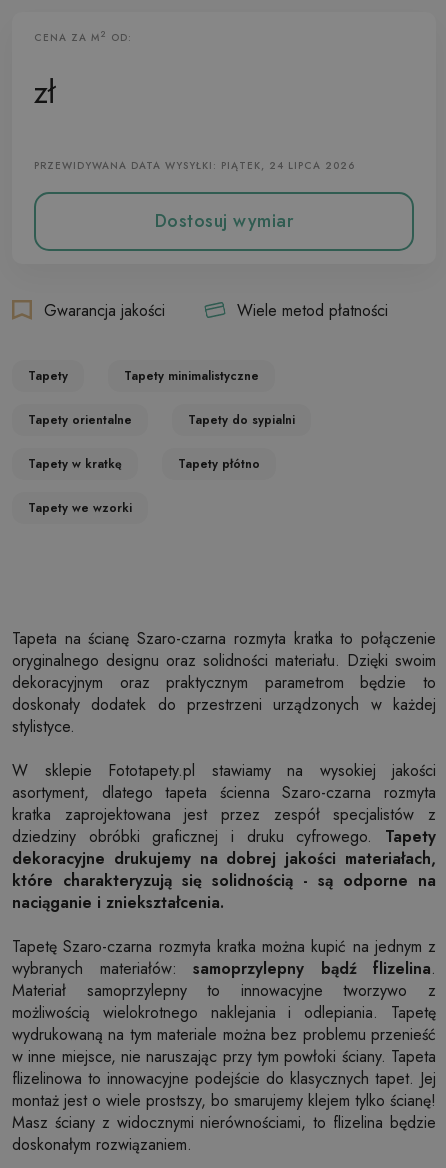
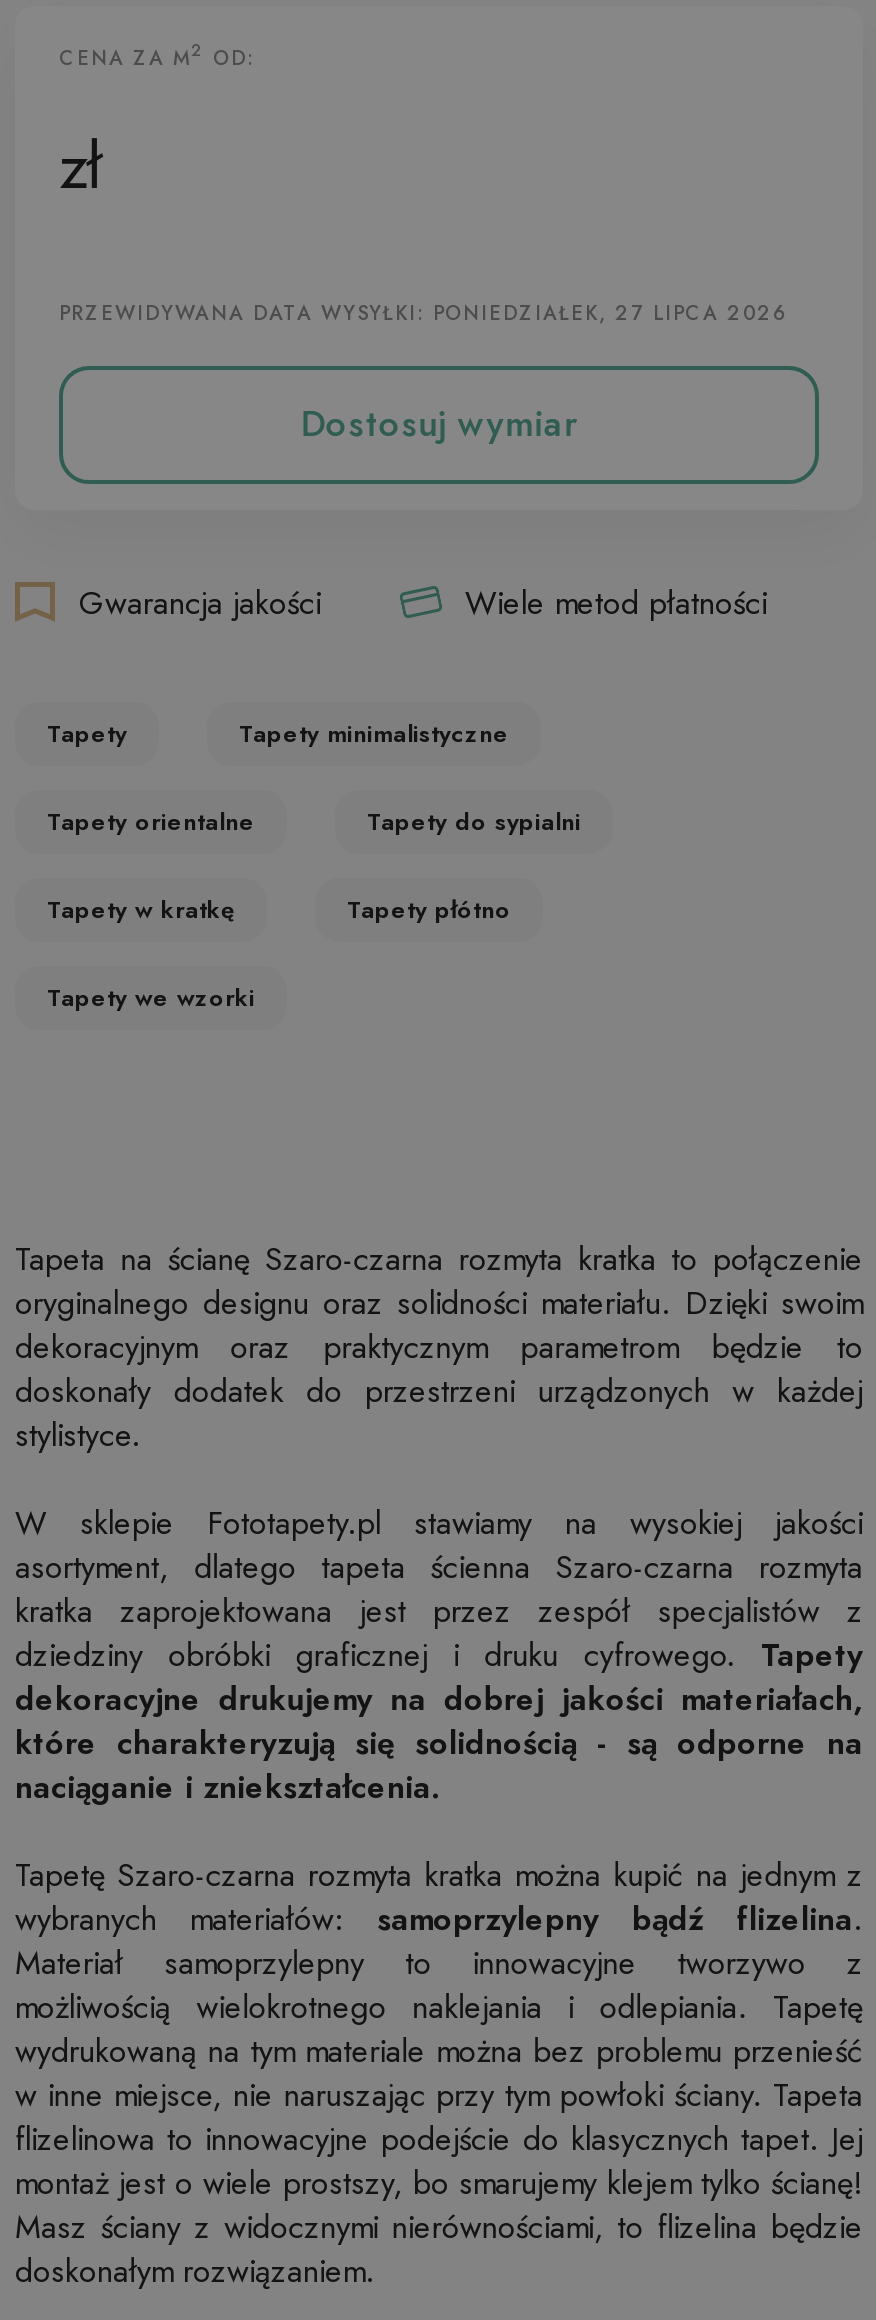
- PRZEWIDYWANA DATA WYSYŁKI: PIĄTEK, 24 LIPCA 2026
+ PRZEWIDYWANA DATA WYSYŁKI: PONIEDZIAŁEK, 27 LIPCA 2026
